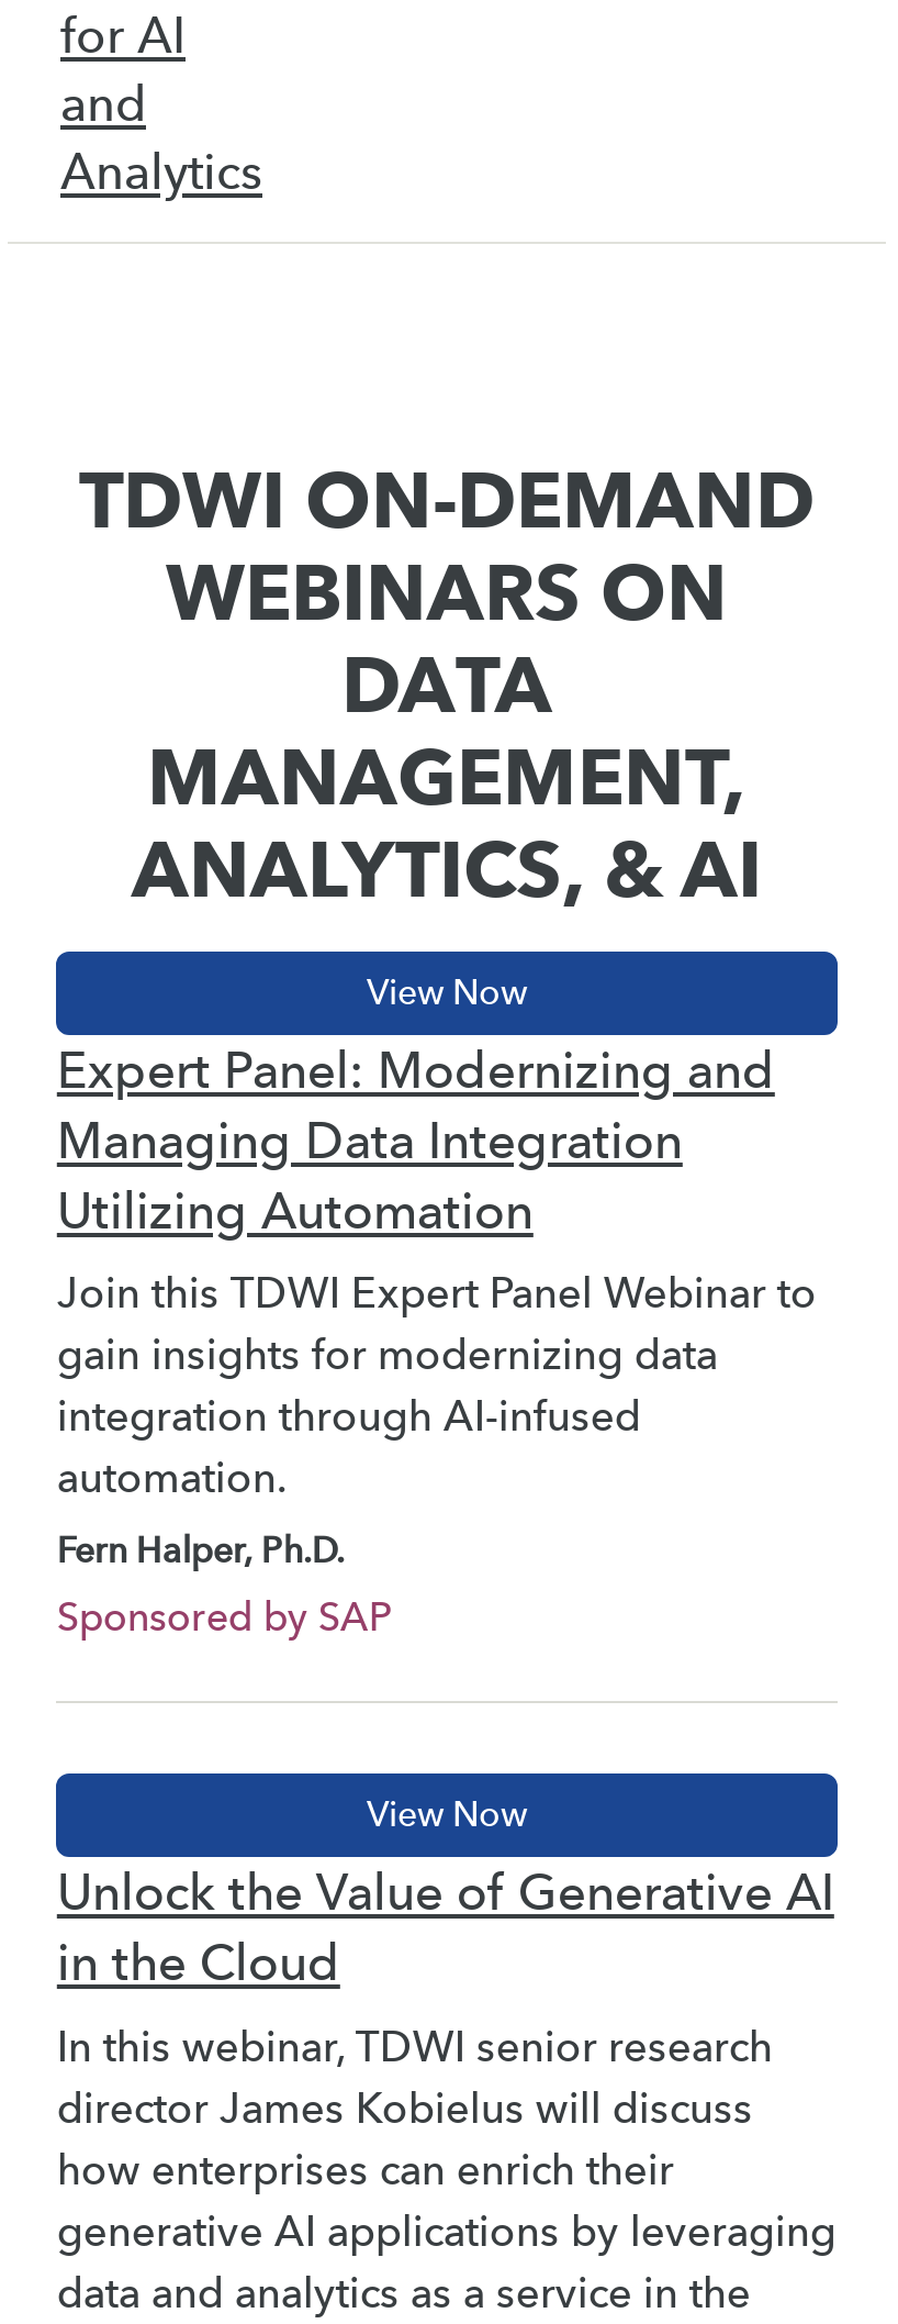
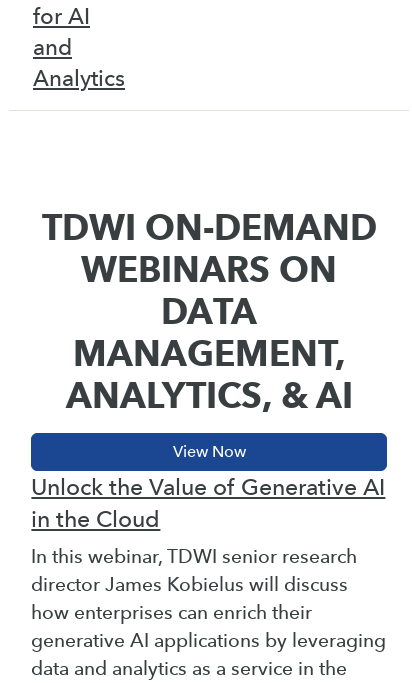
- Expert Panel: Modernizing and
- Managing Data Integration
- Utilizing Automation
- Join this TDWI Expert Panel Webinar to
- gain insights for modernizing data
- integration through AI-infused
- automation.
- Fern Halper, Ph.D.
- Sponsored by SAP
